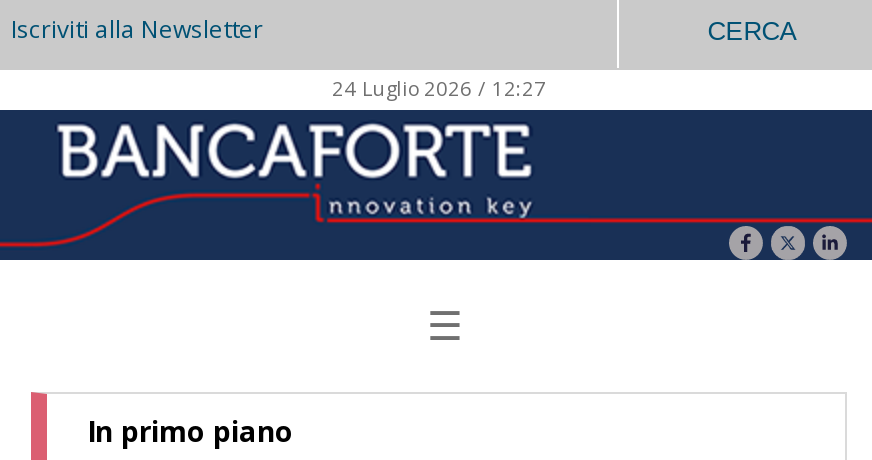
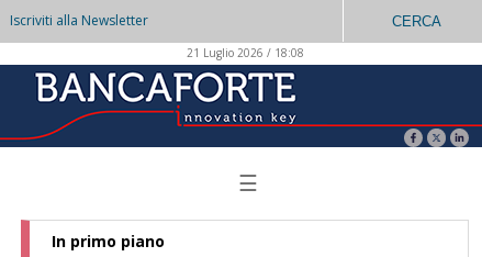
- 24 Luglio 2026 / 12:27
+ 21 Luglio 2026 / 18:08
